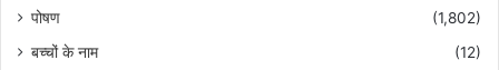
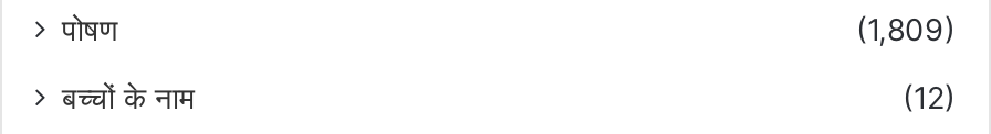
- (1,802)
+ (1,809)
